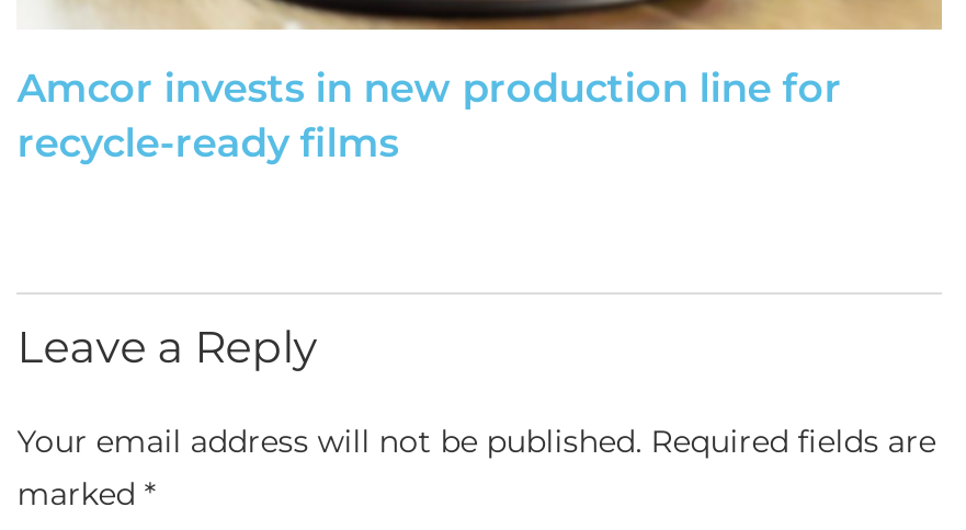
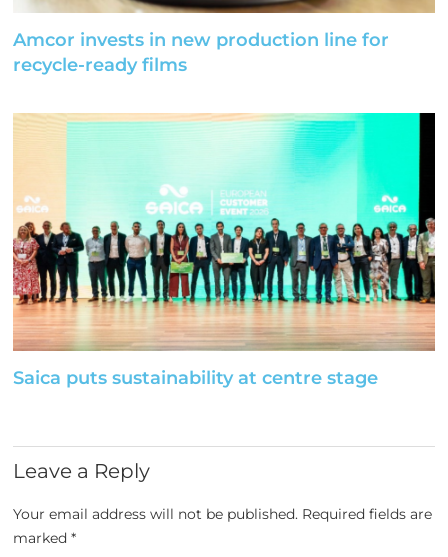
+ [image]
+ Saica puts sustainability at centre stage
